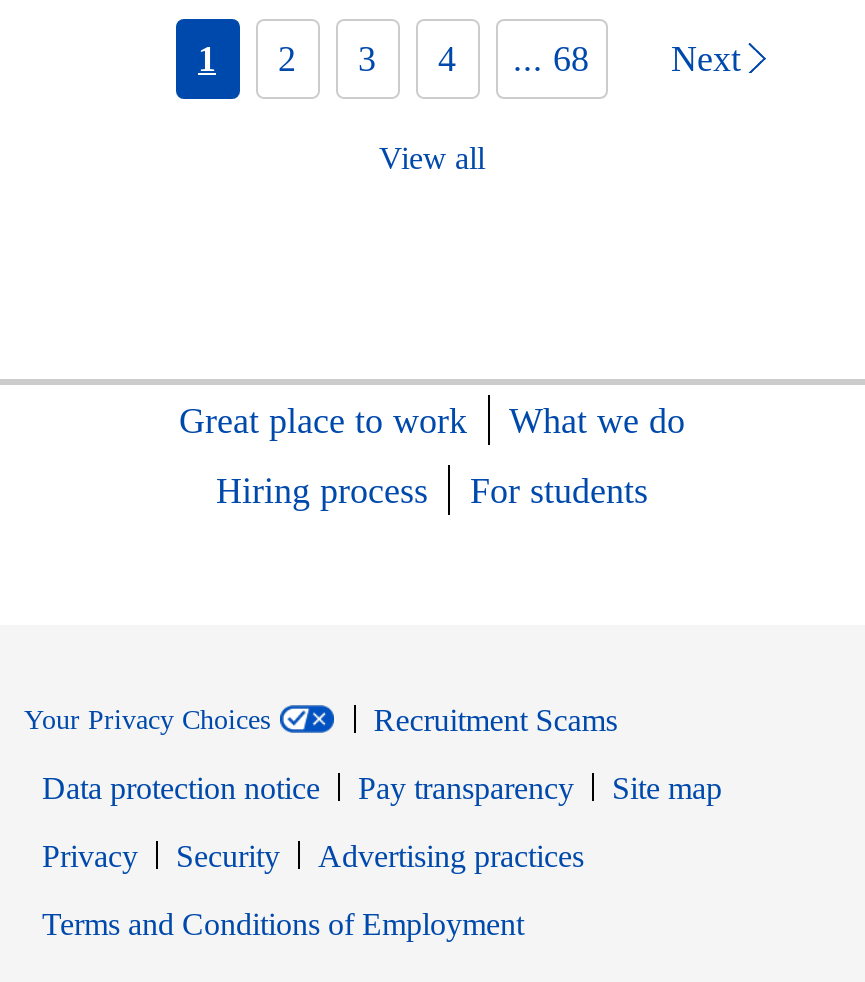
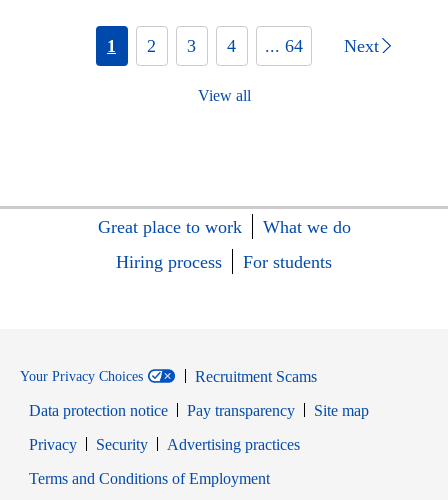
- 1 2 3 4 ... 68
+ 1 2 3 4 ... 64
